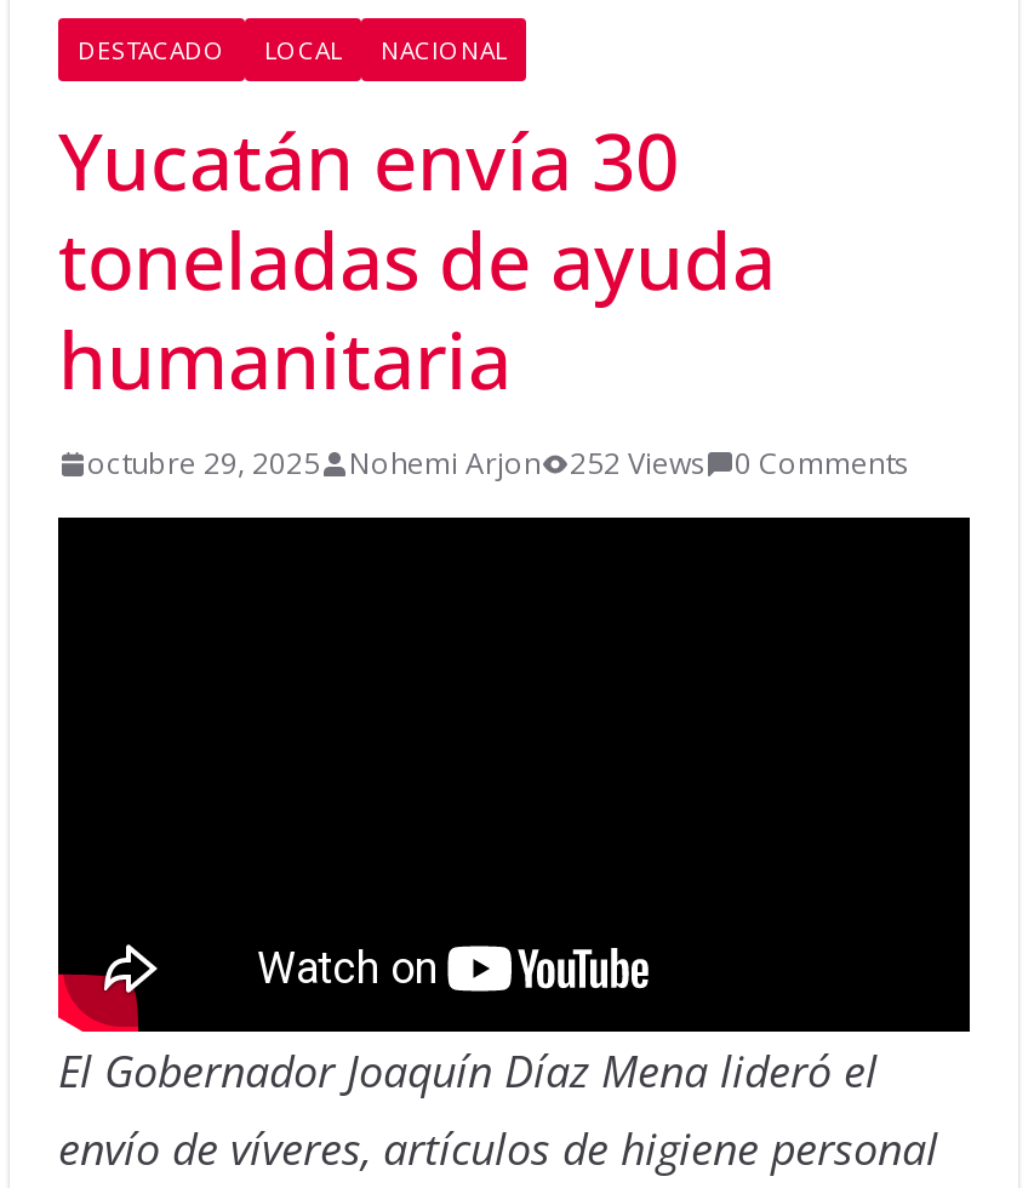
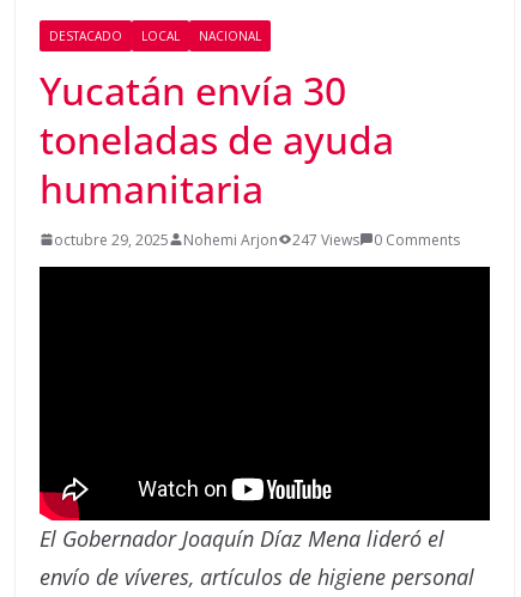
- octubre 29, 2025 Nohemi Arjon 252 Views 0 Comments
+ octubre 29, 2025 Nohemi Arjon 247 Views 0 Comments
